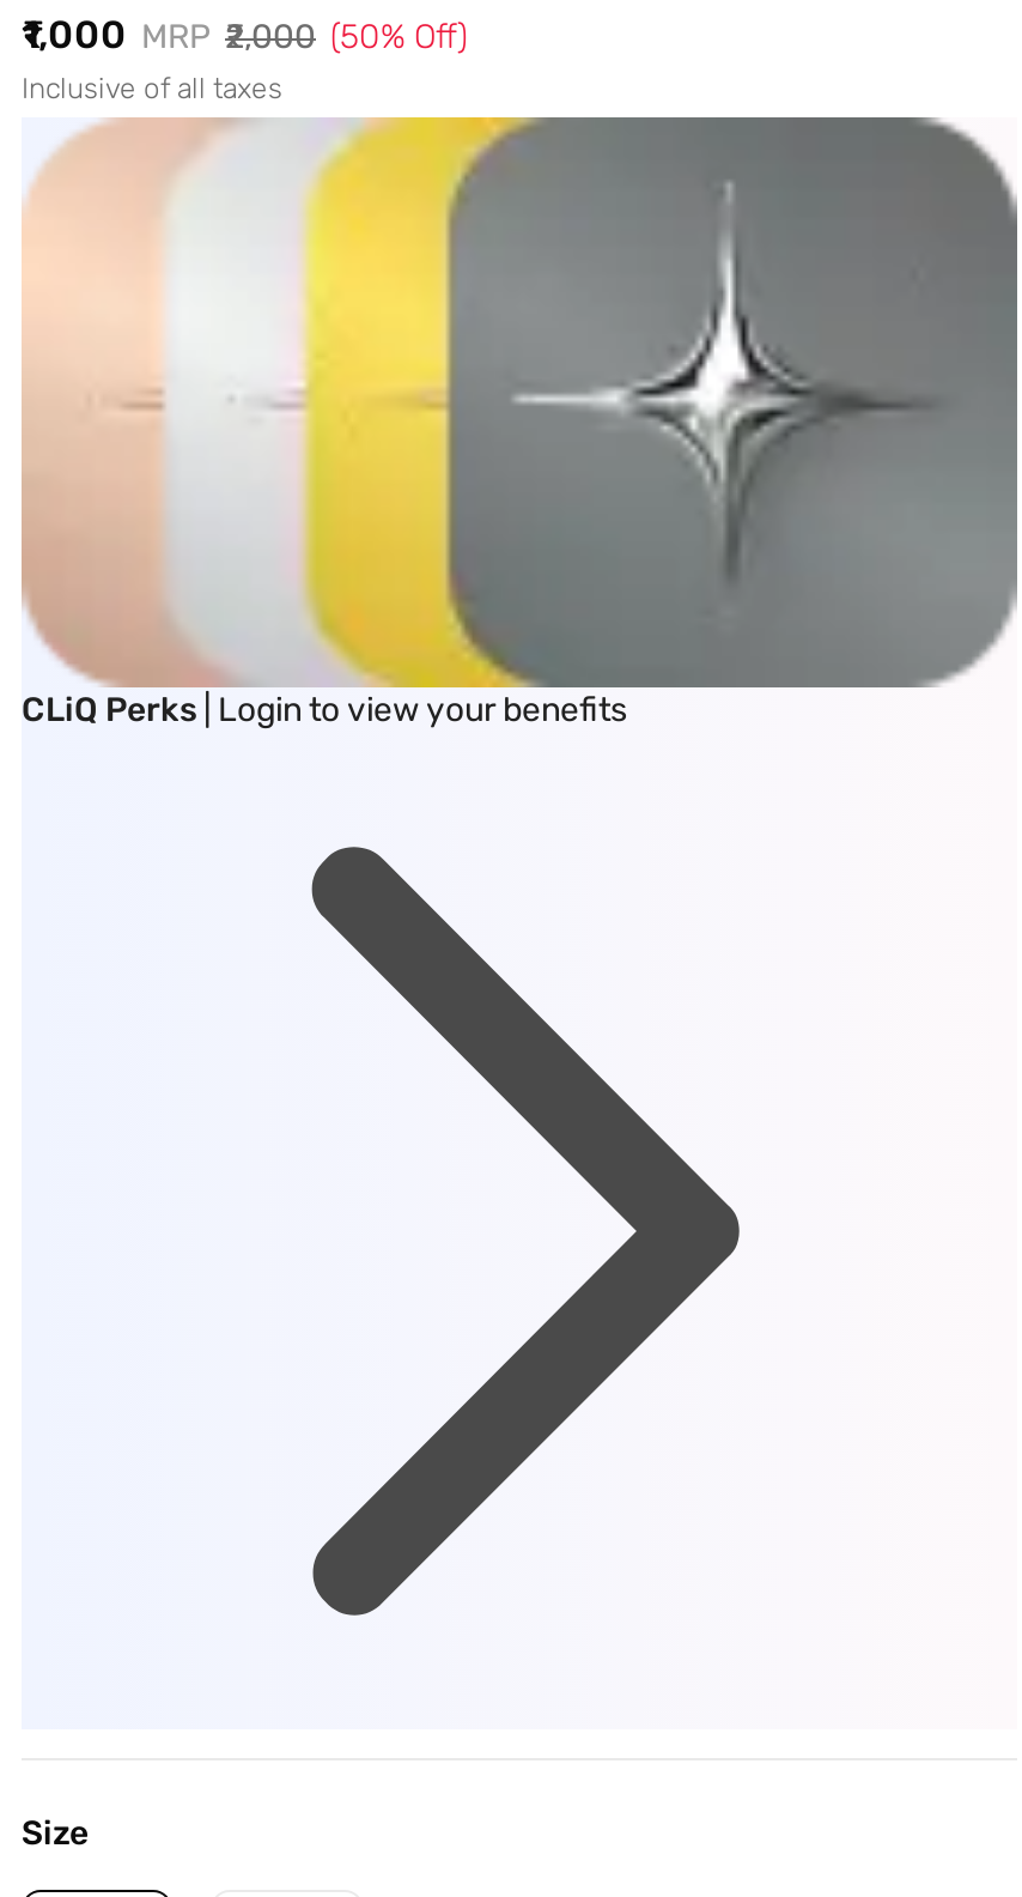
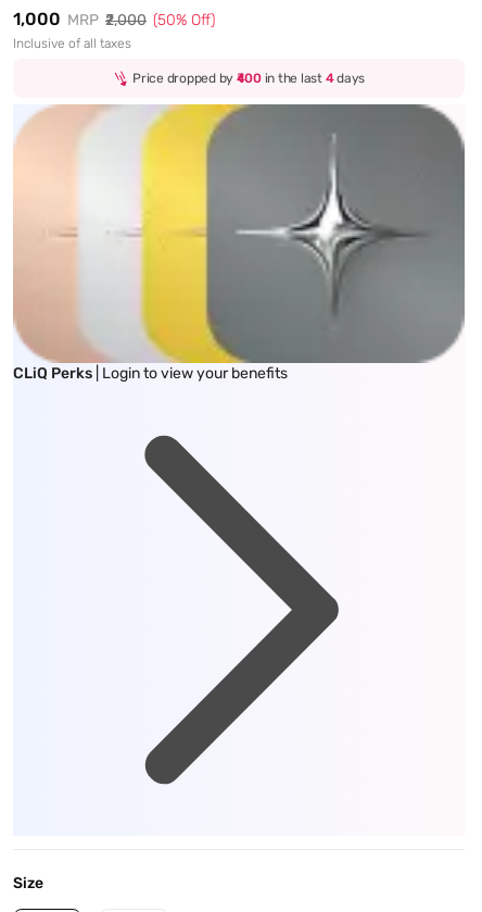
+ Price dropped by ₹400 in the last 4days
